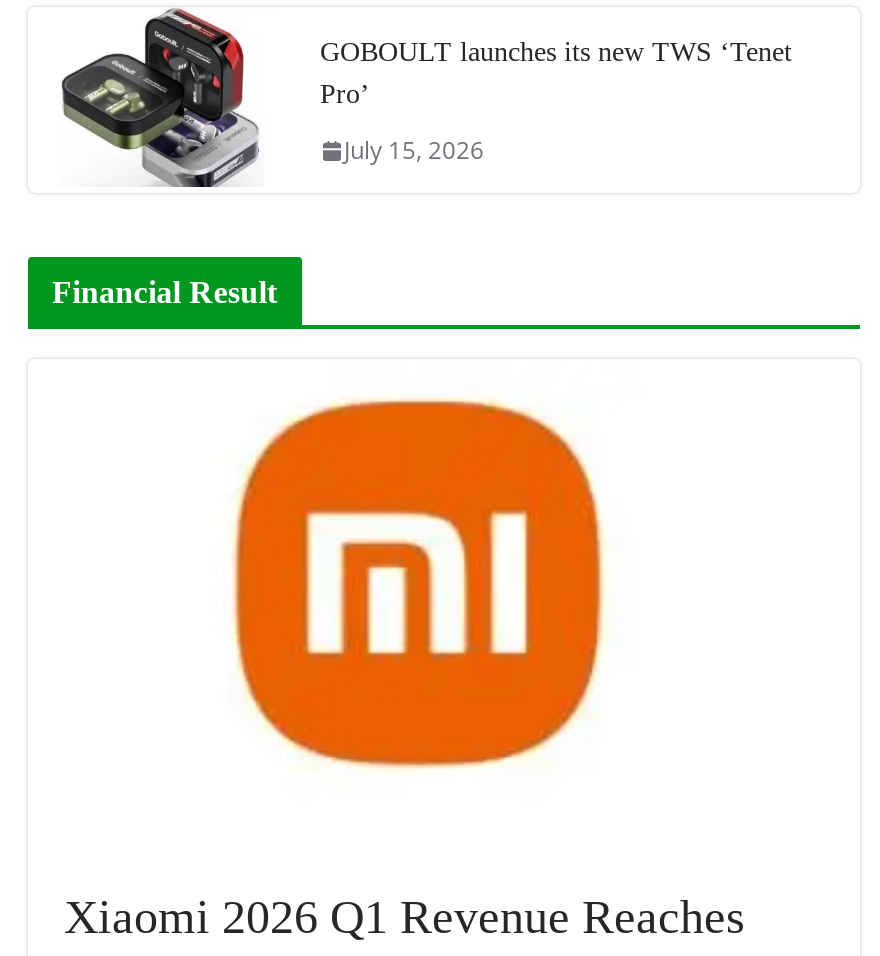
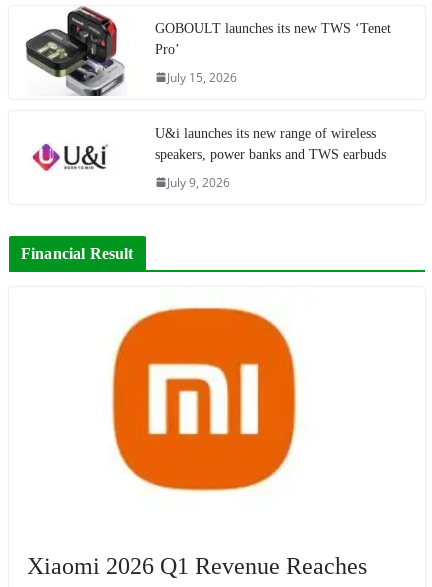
+ [image]
+ U&i launches its new range of wireless
+ speakers, power banks and TWS earbuds
+ July 9, 2026
